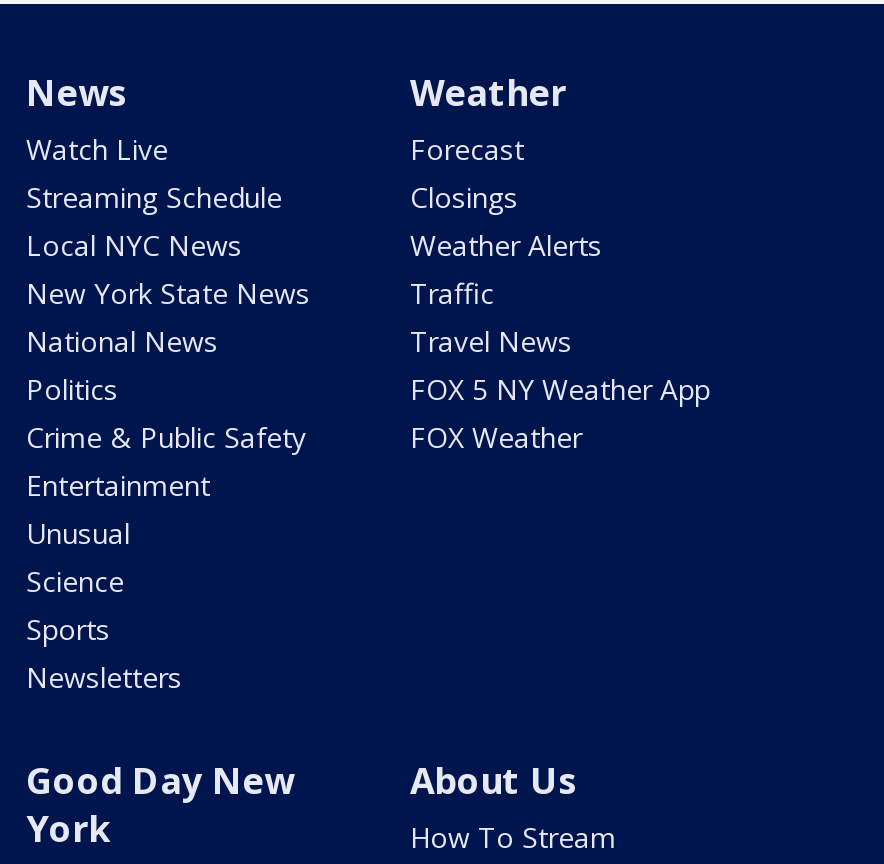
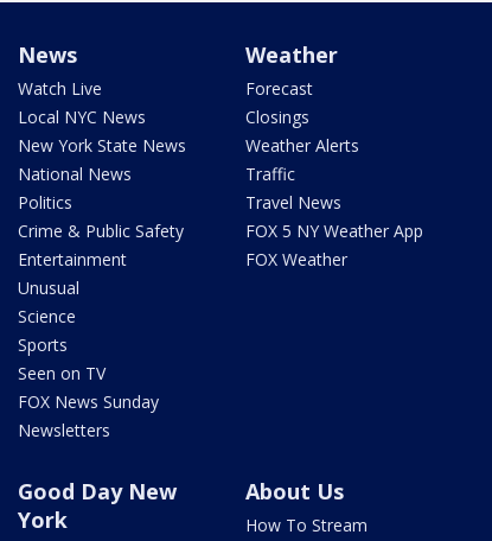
- Streaming Schedule

moved up: Local NYC News | New York State News | National News | ... | Science | Sports

+ Seen on TV
+ FOX News Sunday
